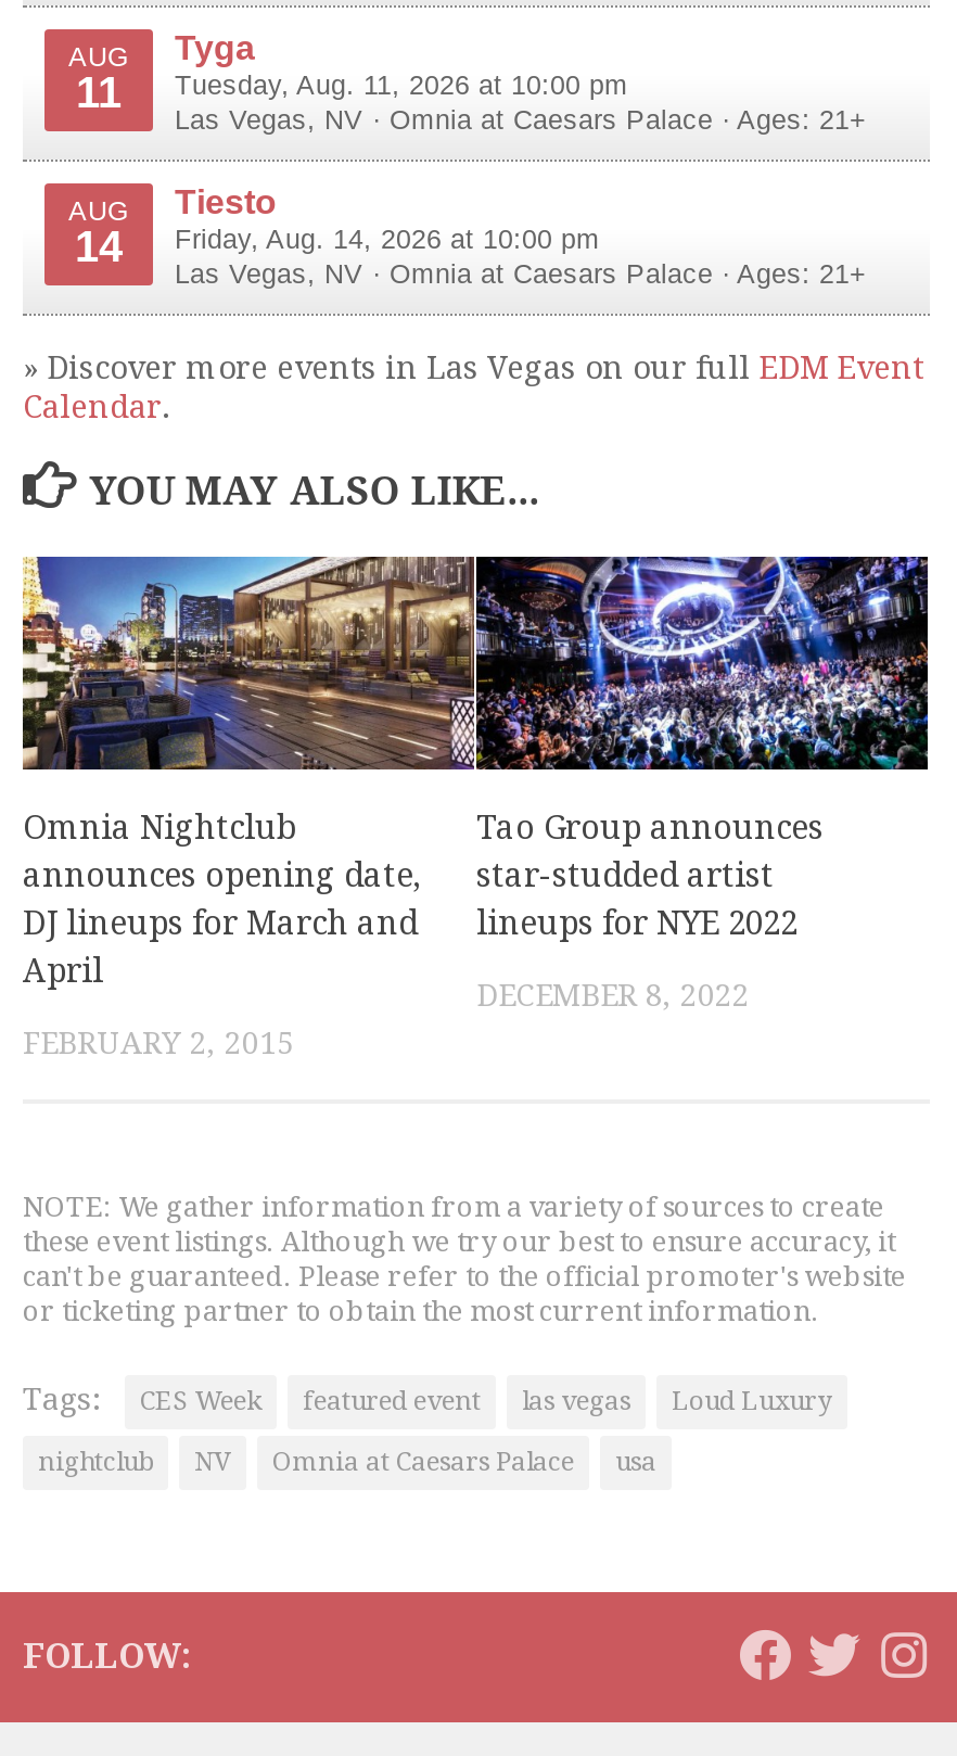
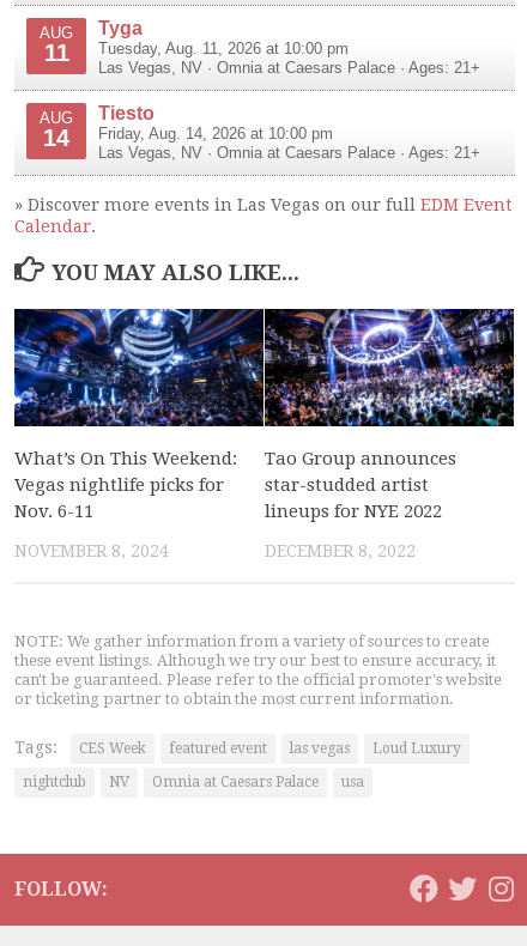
- [image]
- Omnia Nightclub
- announces opening date,
- DJ lineups for March and
- April
+ [image]
+ What’s On This Weekend:
+ Vegas nightlife picks for
+ Nov. 6-11

- FEBRUARY 2, 2015
+ NOVEMBER 8, 2024
